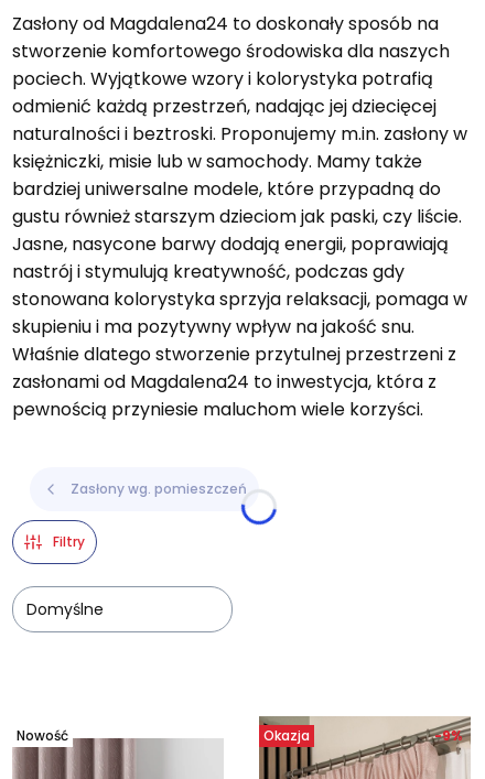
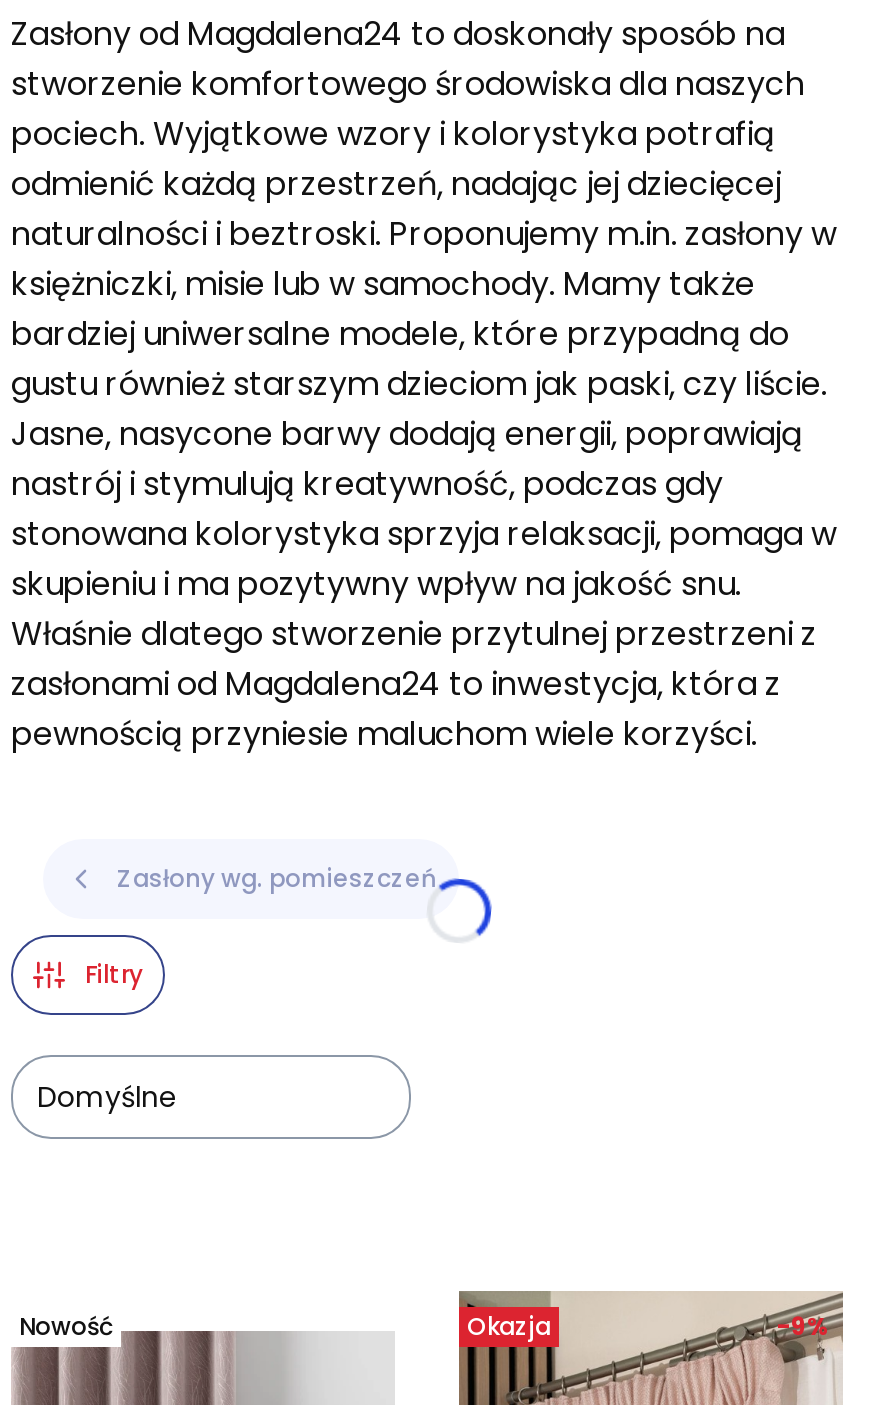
- [image]
+ [image]
